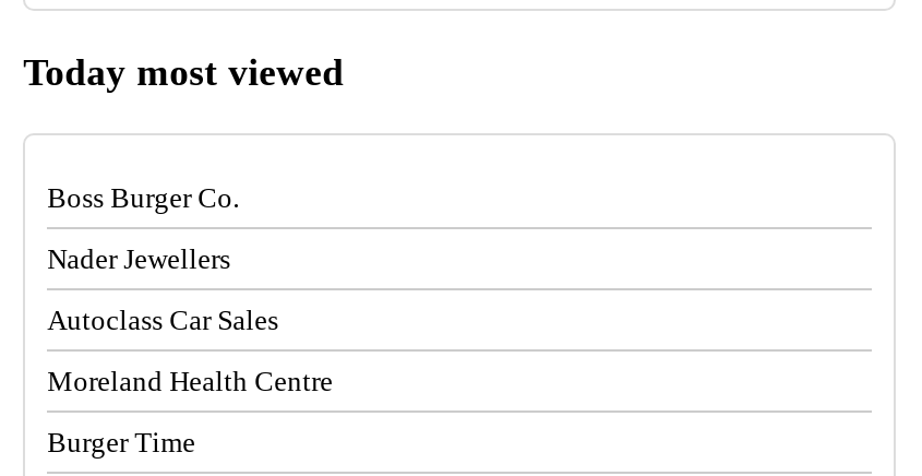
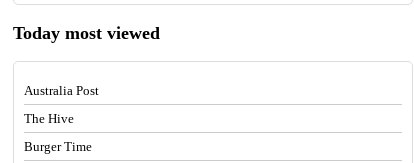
- Boss Burger Co.
- Nader Jewellers
- Autoclass Car Sales
- Moreland Health Centre
+ Australia Post
+ The Hive
